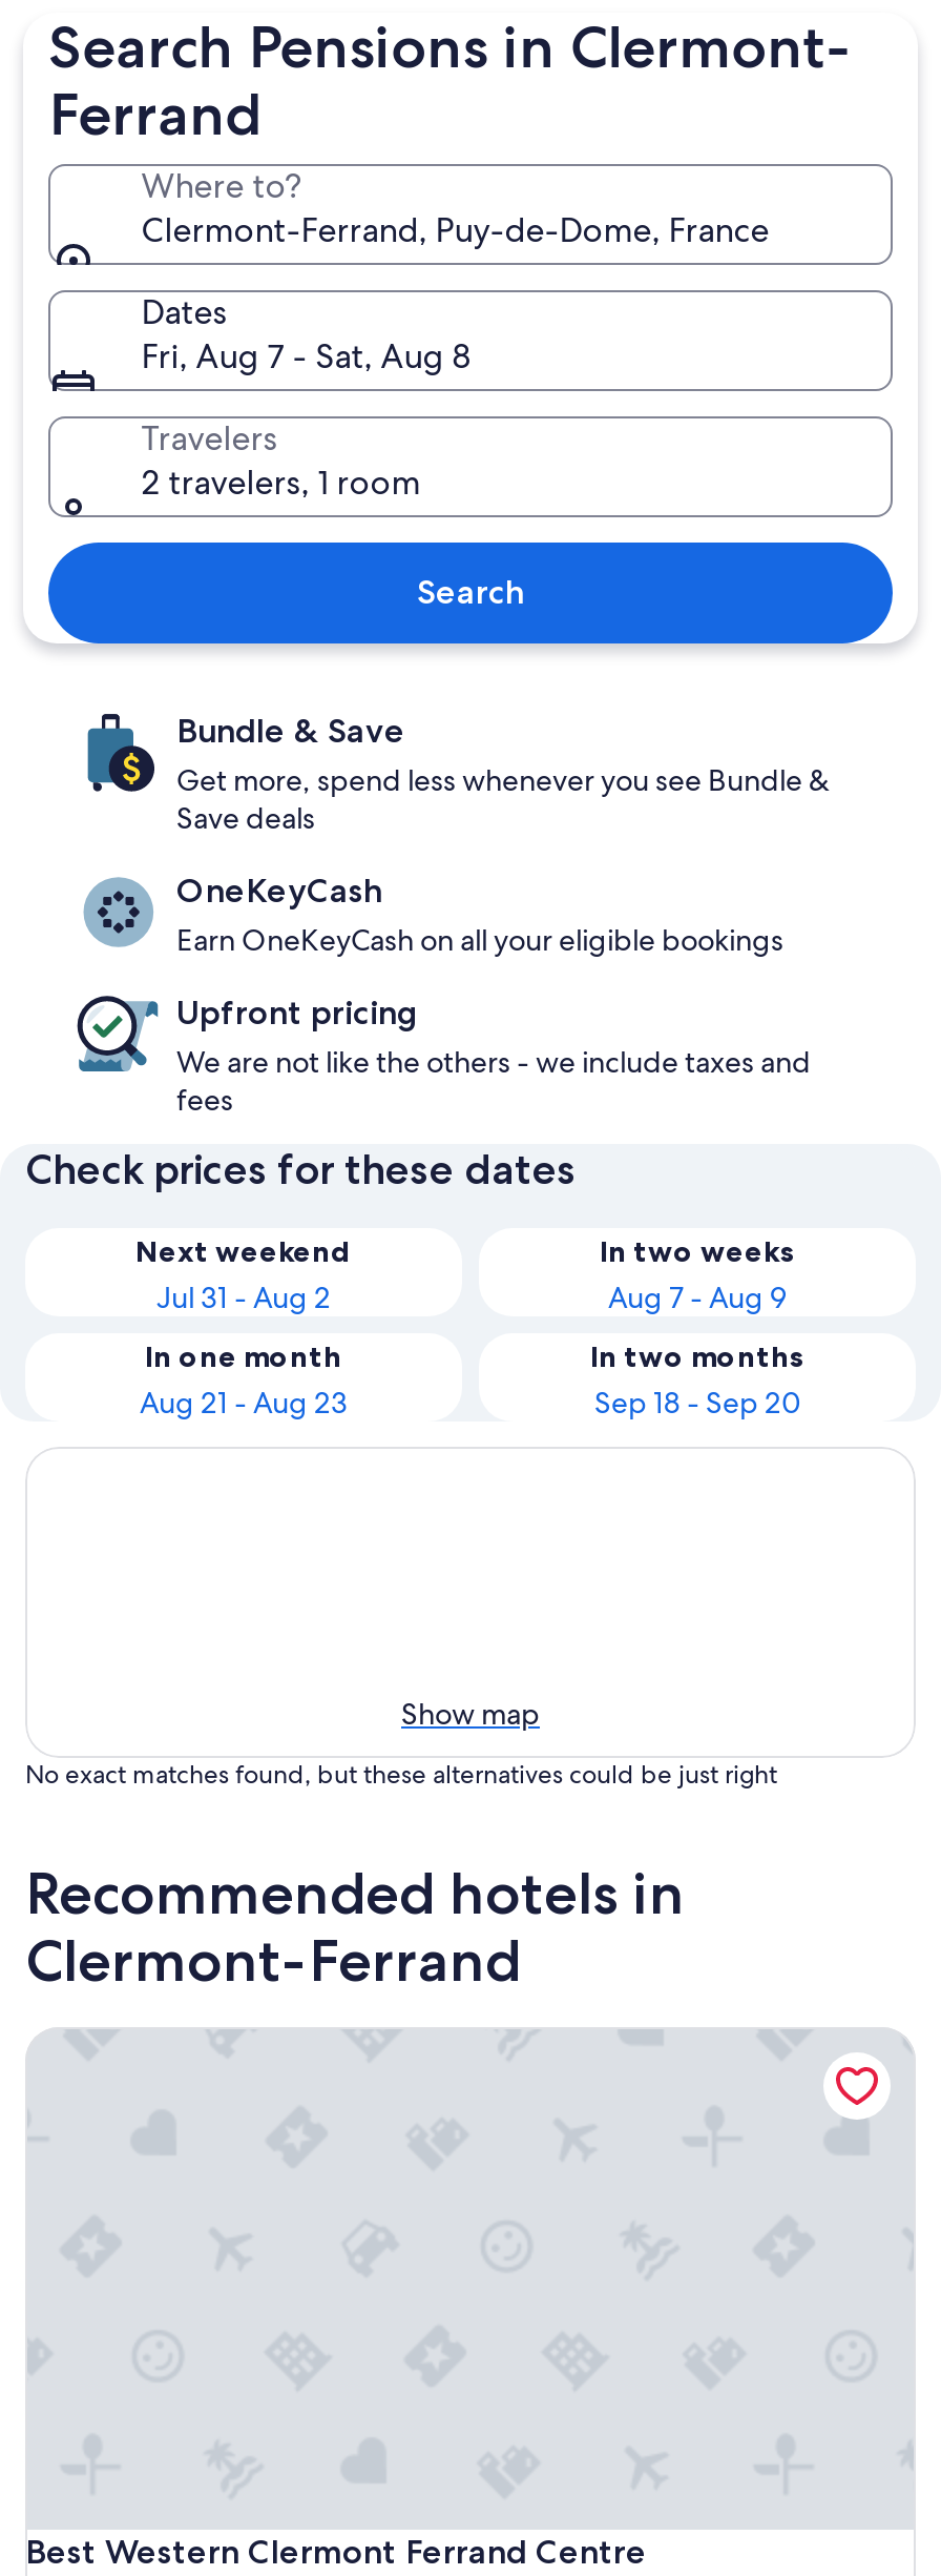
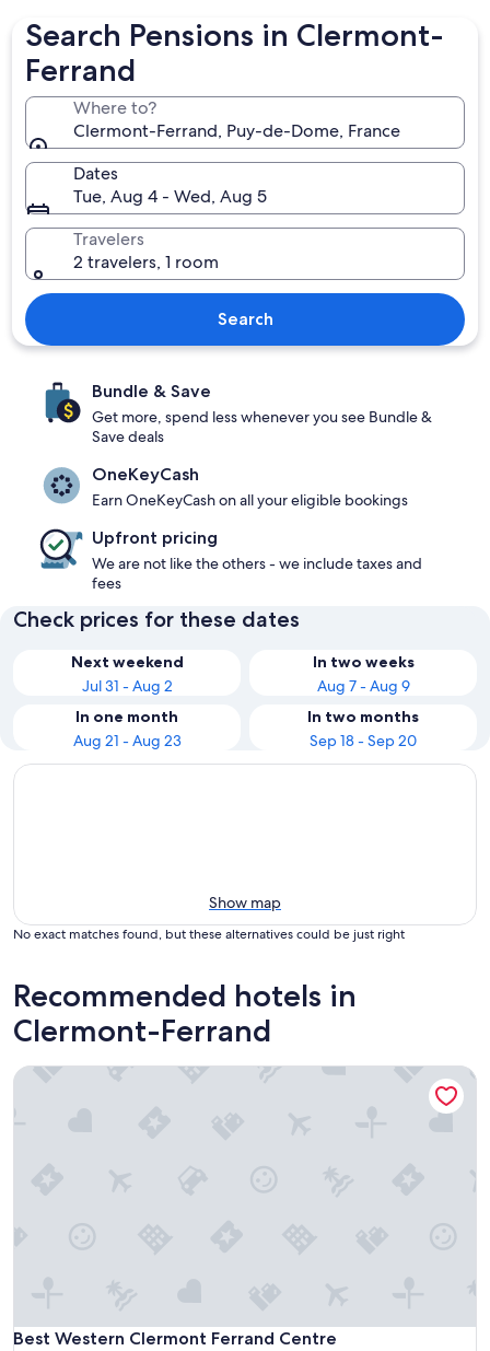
- Fri, Aug 7 - Sat, Aug 8
+ Tue, Aug 4 - Wed, Aug 5
